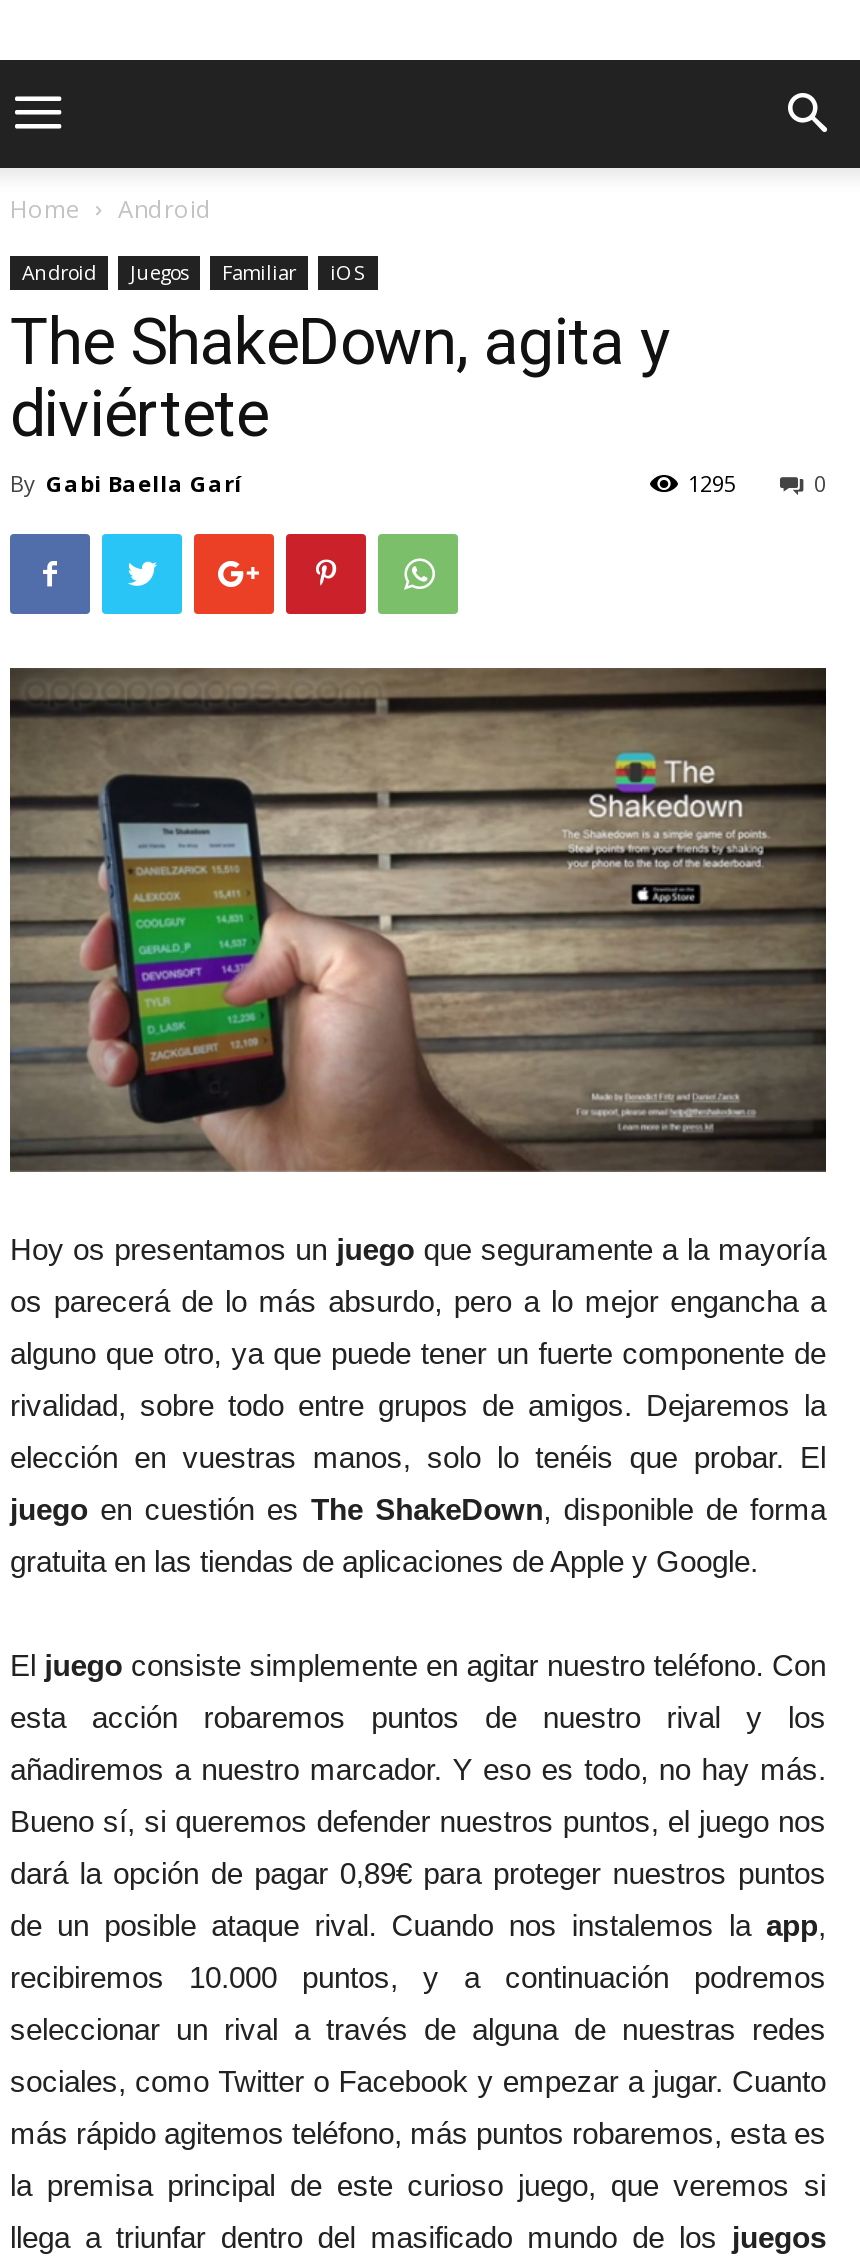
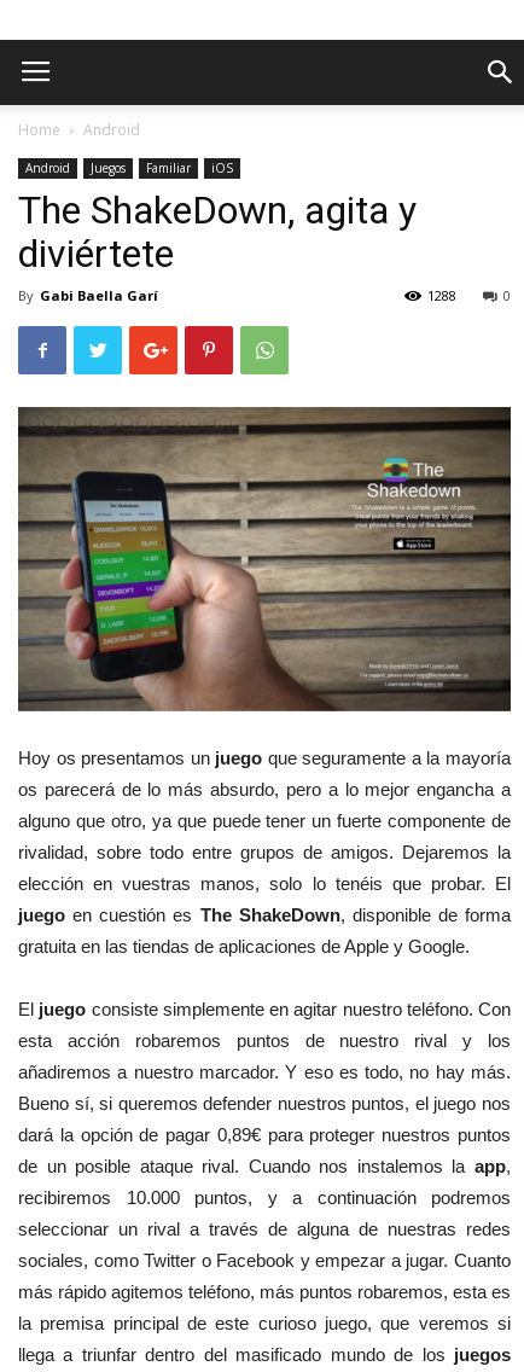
- 1295
+ 1288
